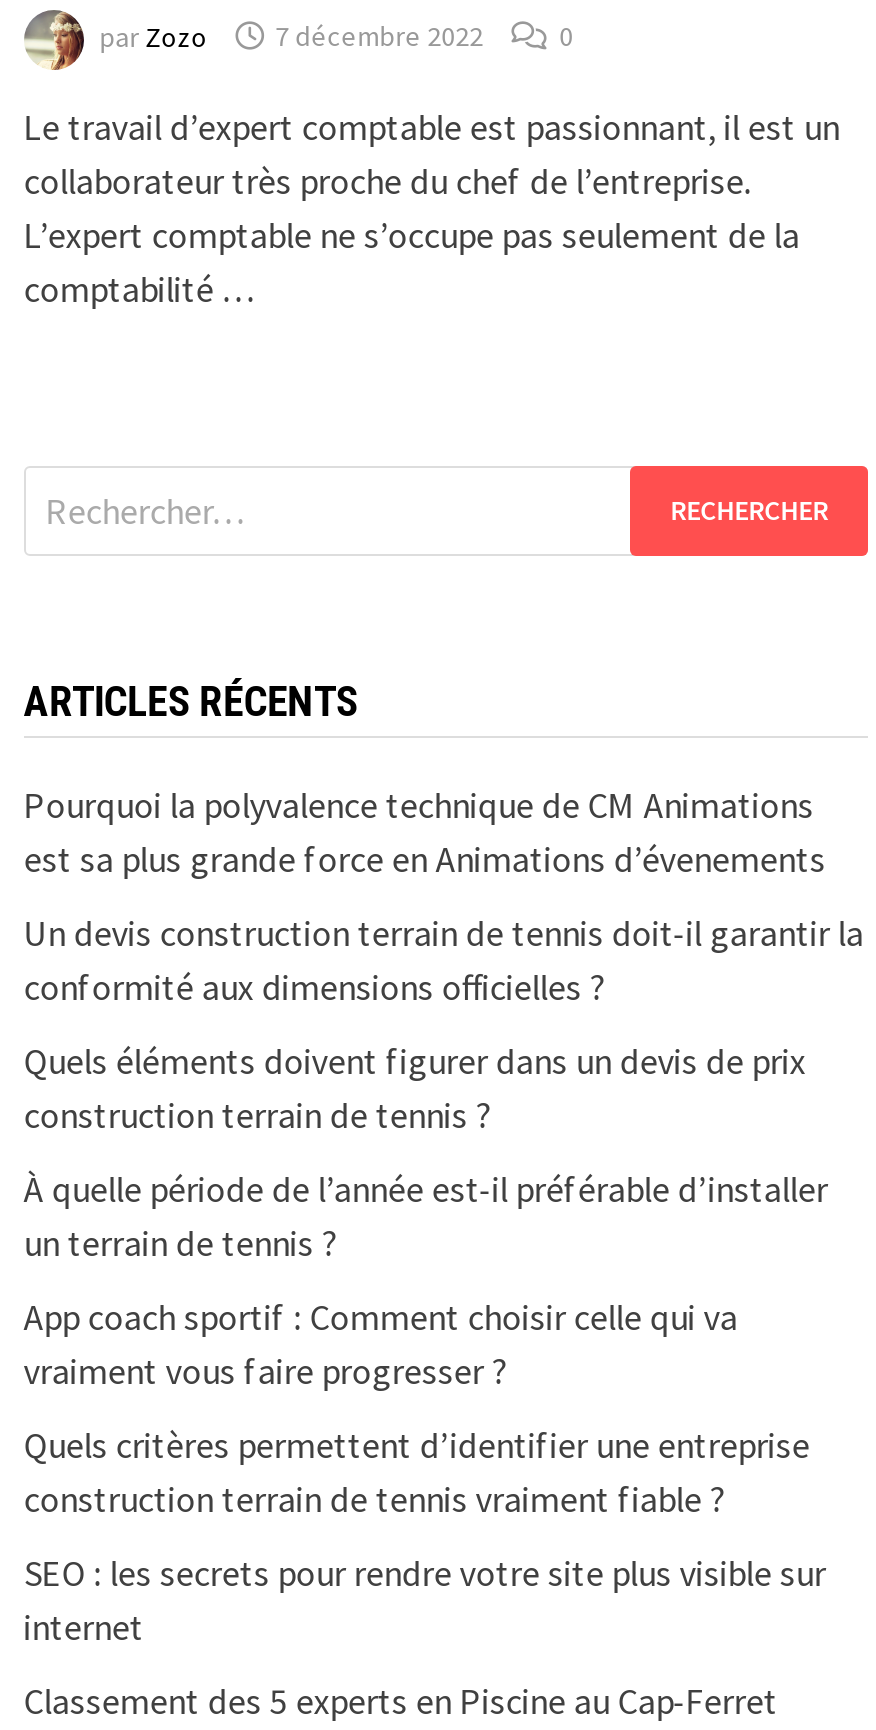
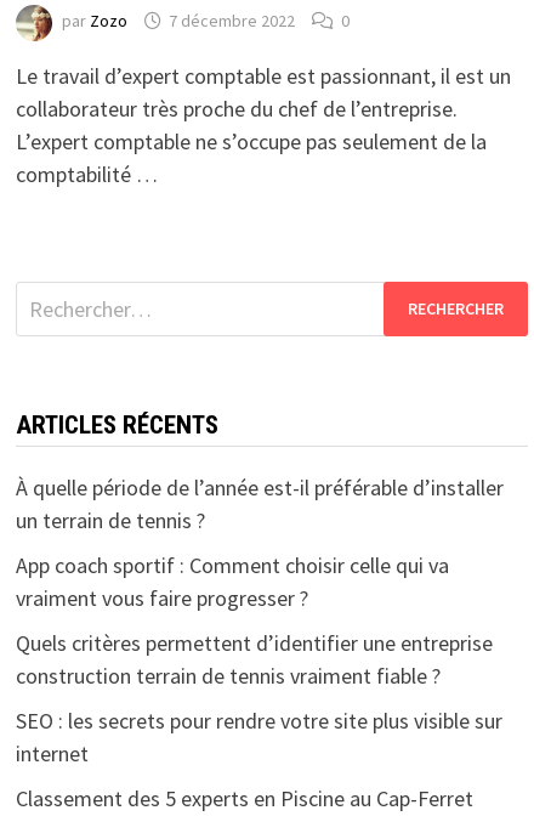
- Pourquoi la polyvalence technique de CM Animations
- est sa plus grande force en Animations d’évenements
- Un devis construction terrain de tennis doit-il garantir la
- conformité aux dimensions officielles ?
- Quels éléments doivent figurer dans un devis de prix
- construction terrain de tennis ?
